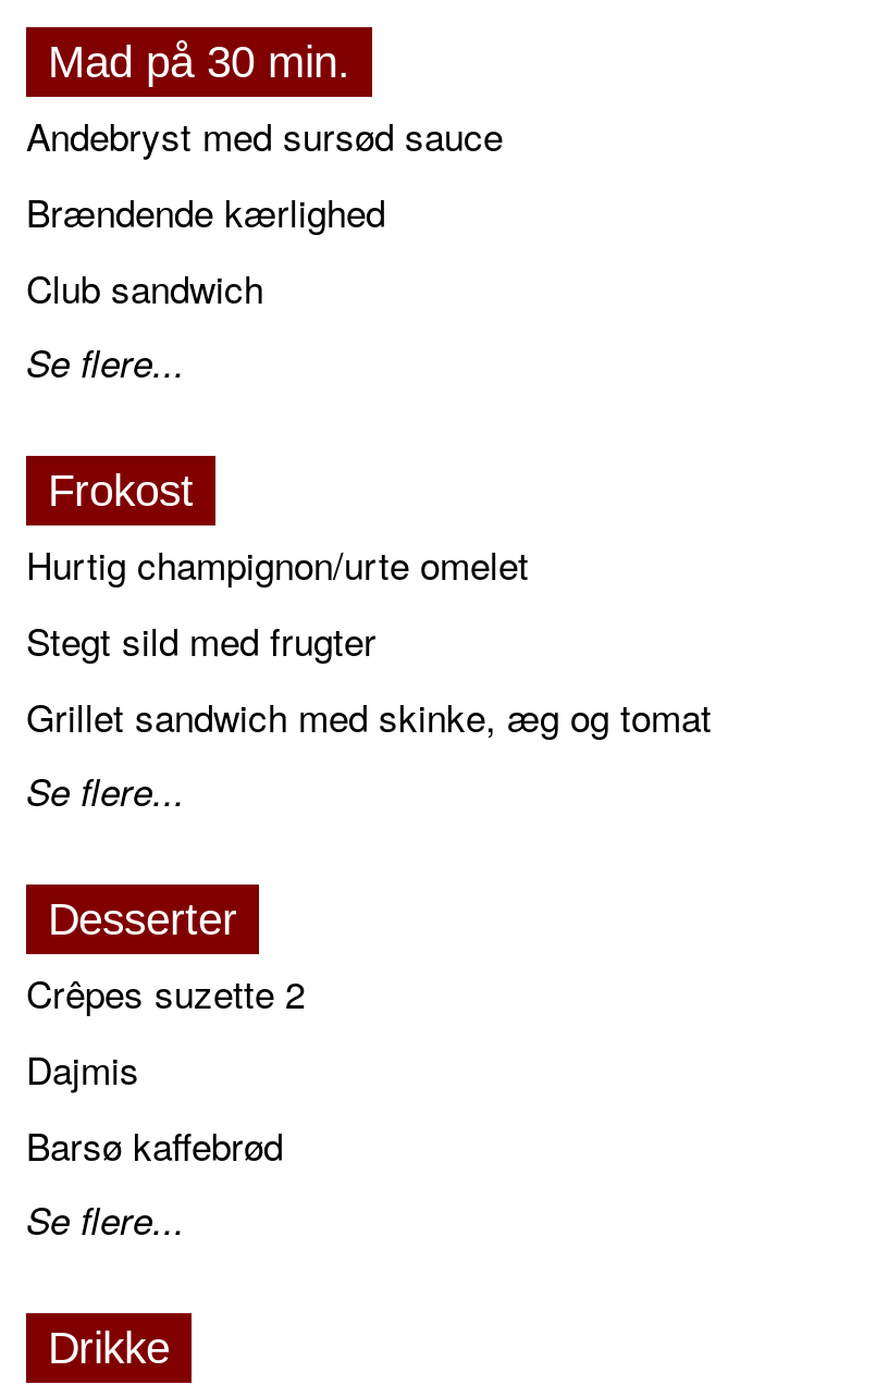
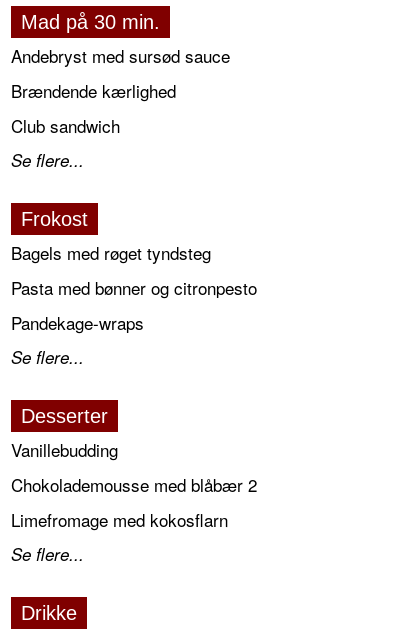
- Hurtig champignon/urte omelet
- Stegt sild med frugter
- Grillet sandwich med skinke, æg og tomat
+ Bagels med røget tyndsteg
+ Pasta med bønner og citronpesto
+ Pandekage-wraps

- Crêpes suzette 2
- Dajmis
- Barsø kaffebrød
+ Vanillebudding
+ Chokolademousse med blåbær 2
+ Limefromage med kokosflarn
